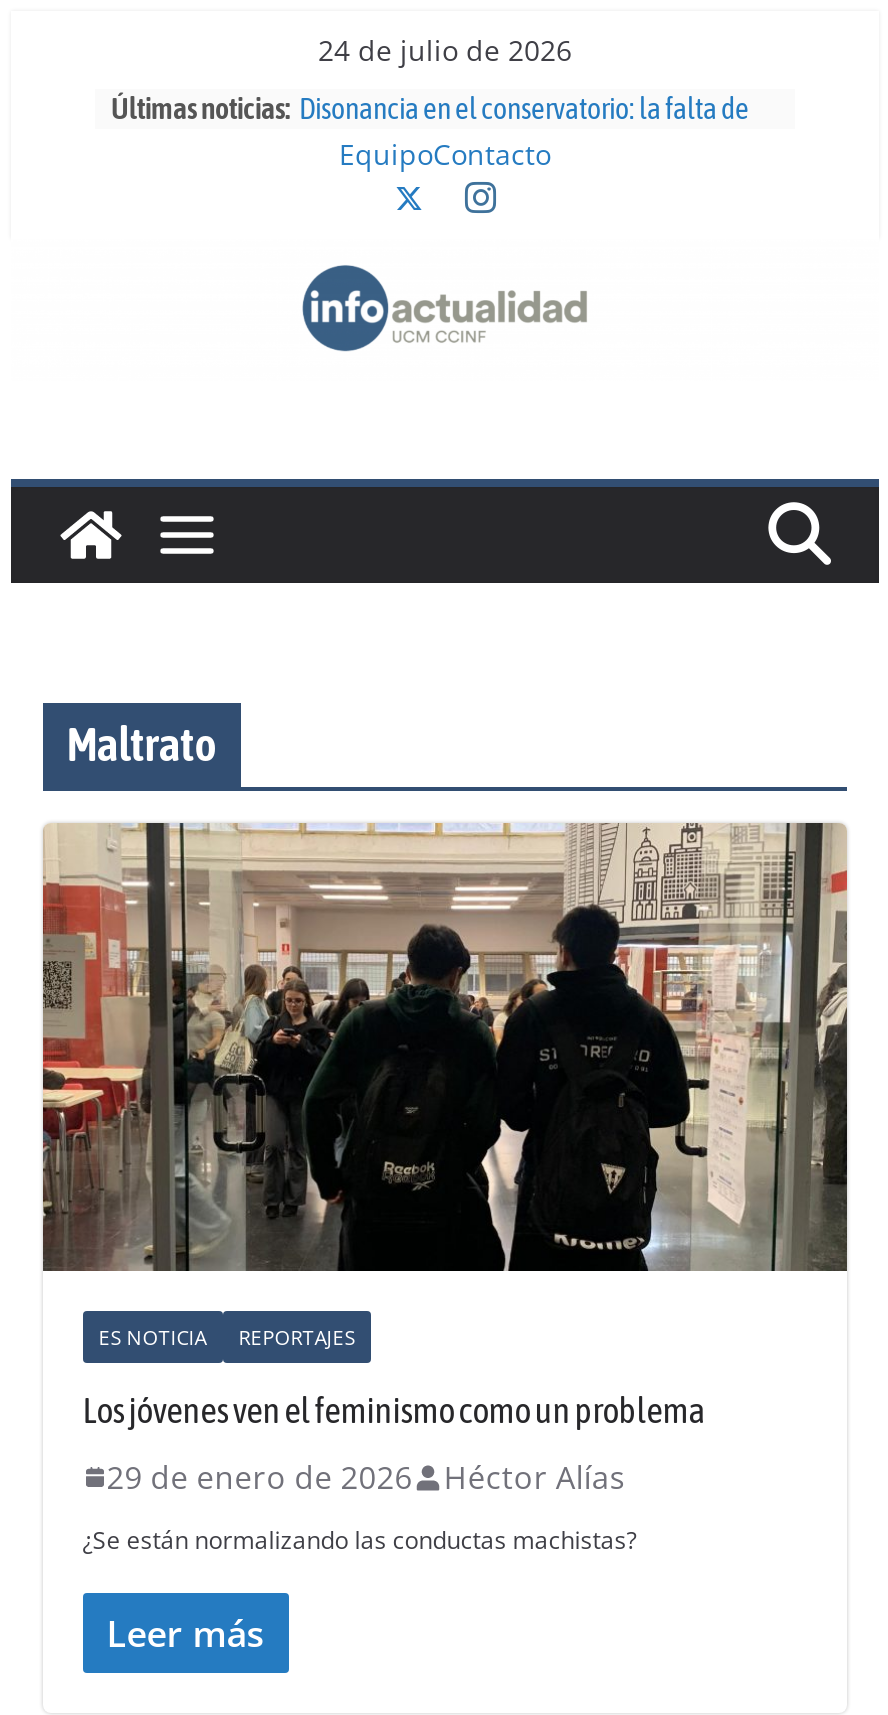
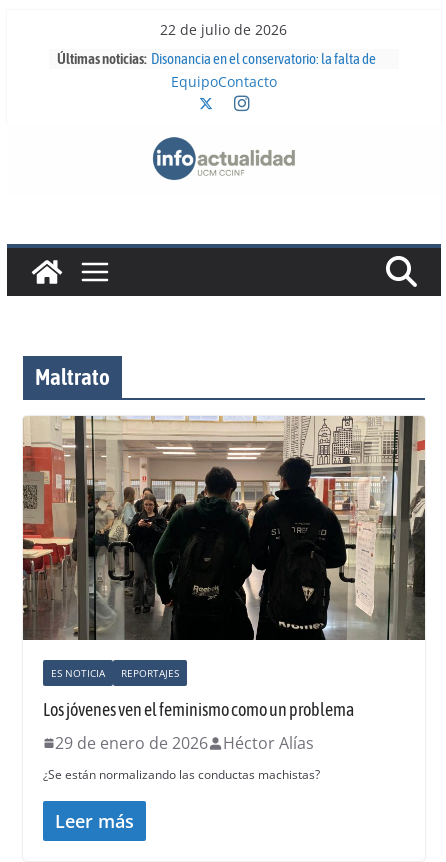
- 24 de julio de 2026
+ 22 de julio de 2026
